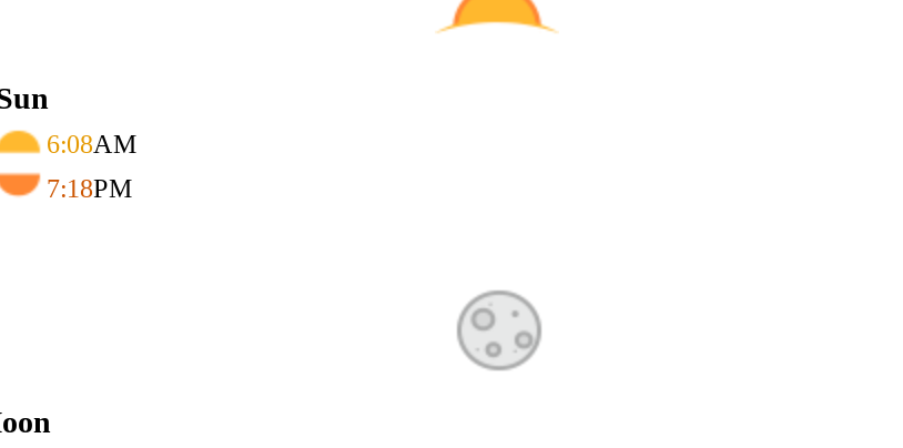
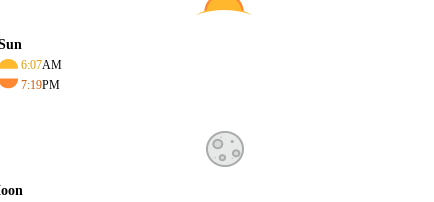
- 6:08AM
+ 6:07AM

- 7:18PM
+ 7:19PM
